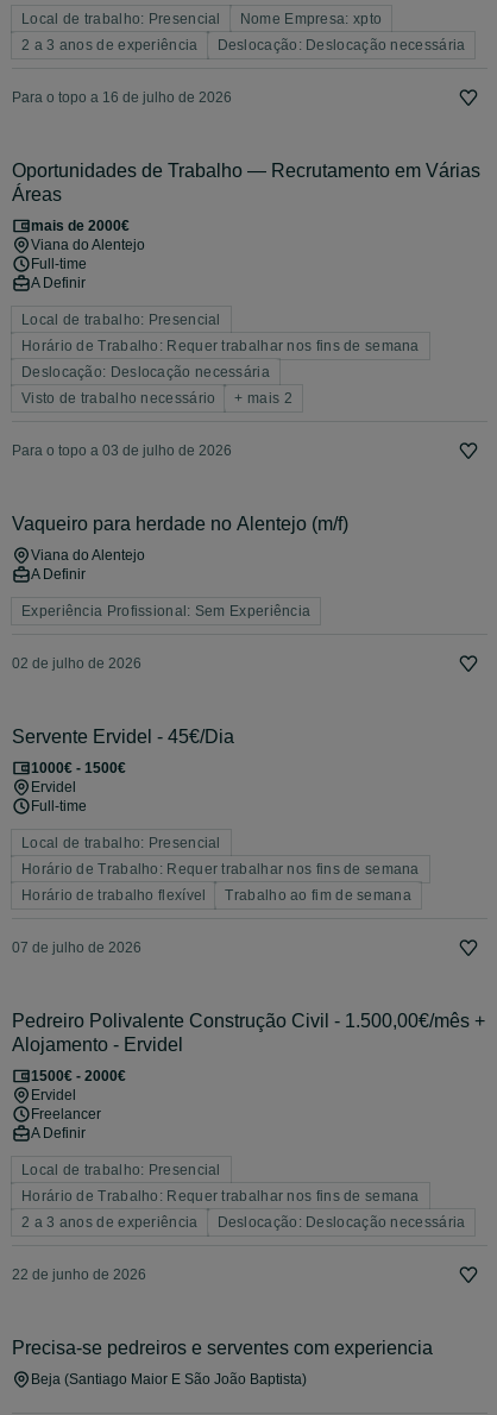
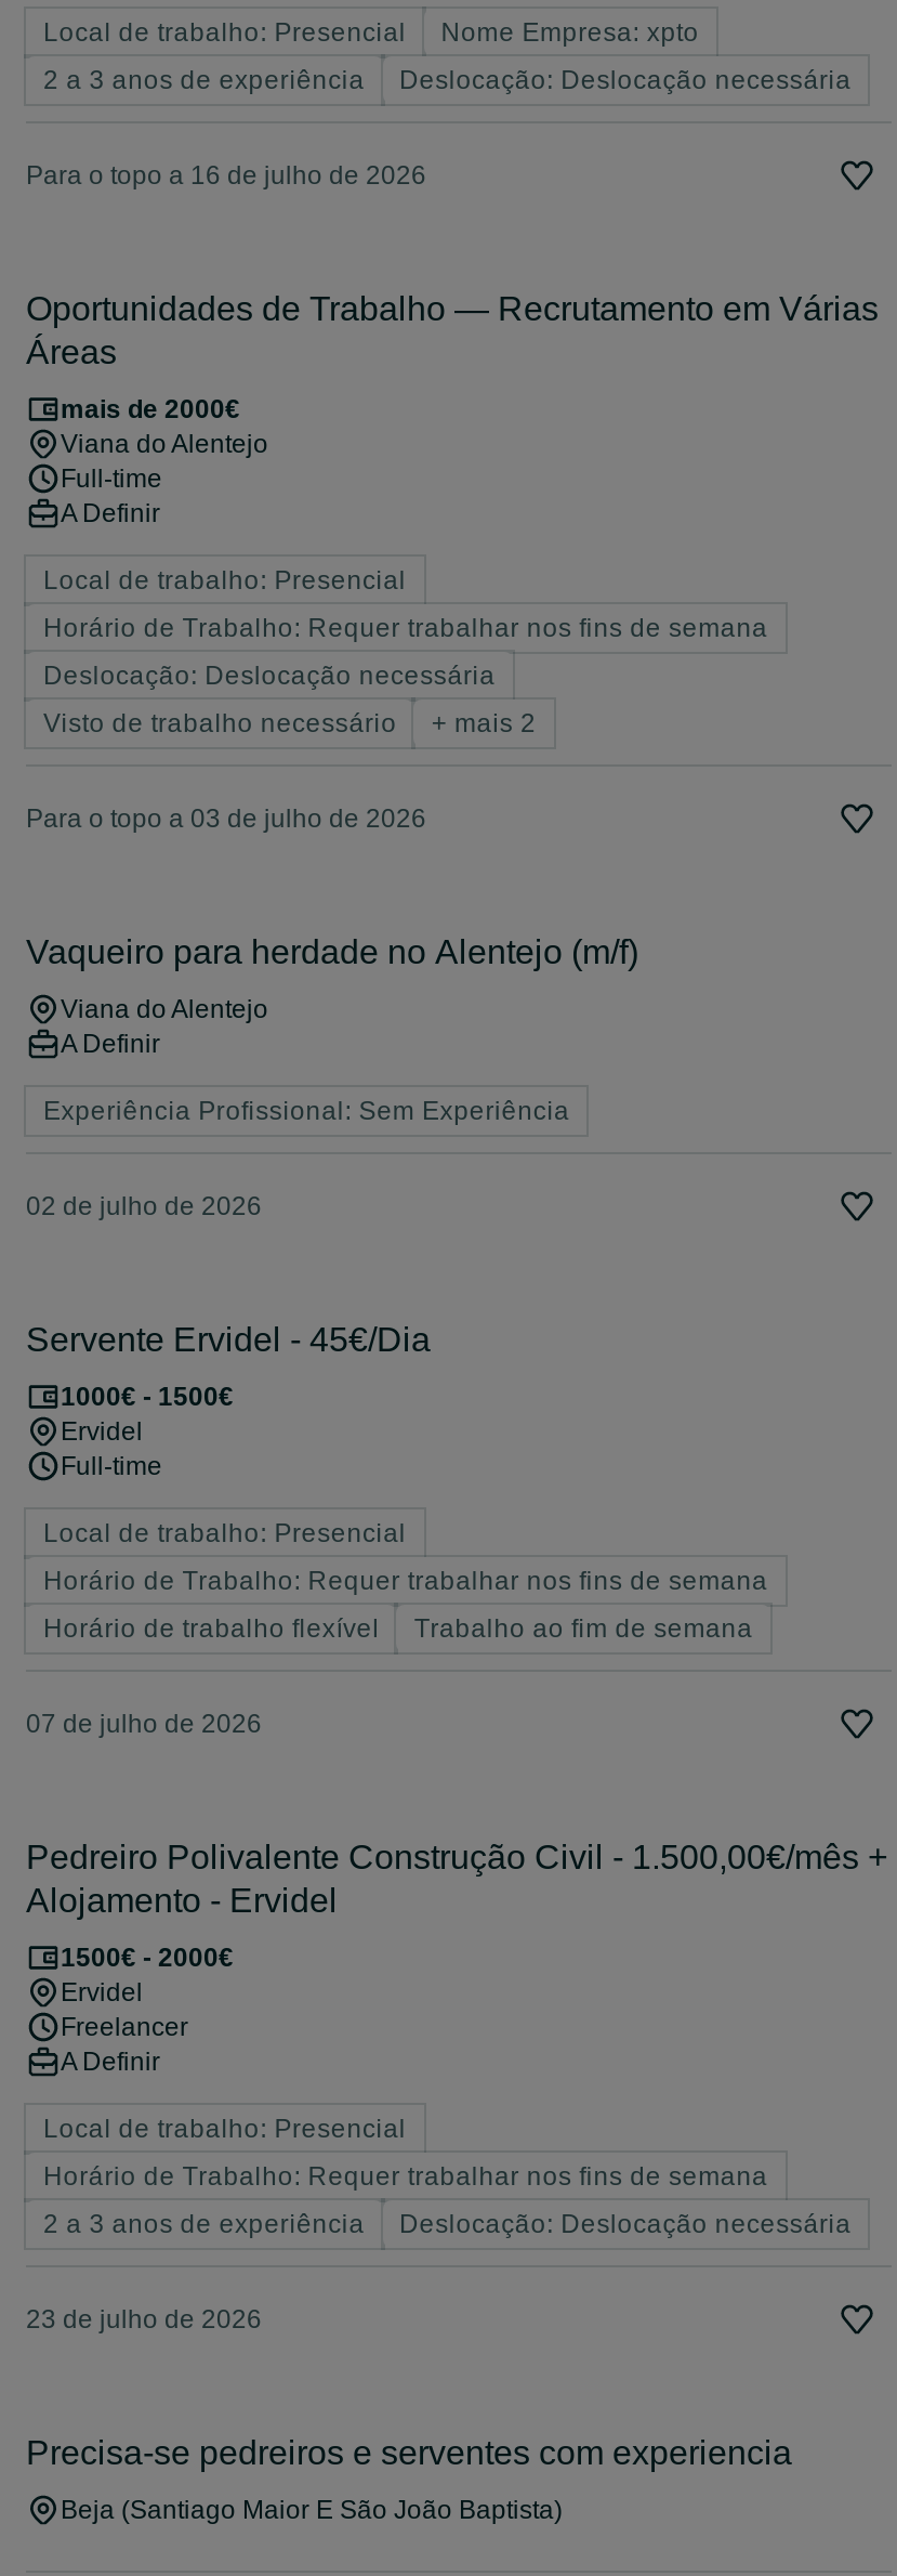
- 22 de junho de 2026
+ 23 de julho de 2026
